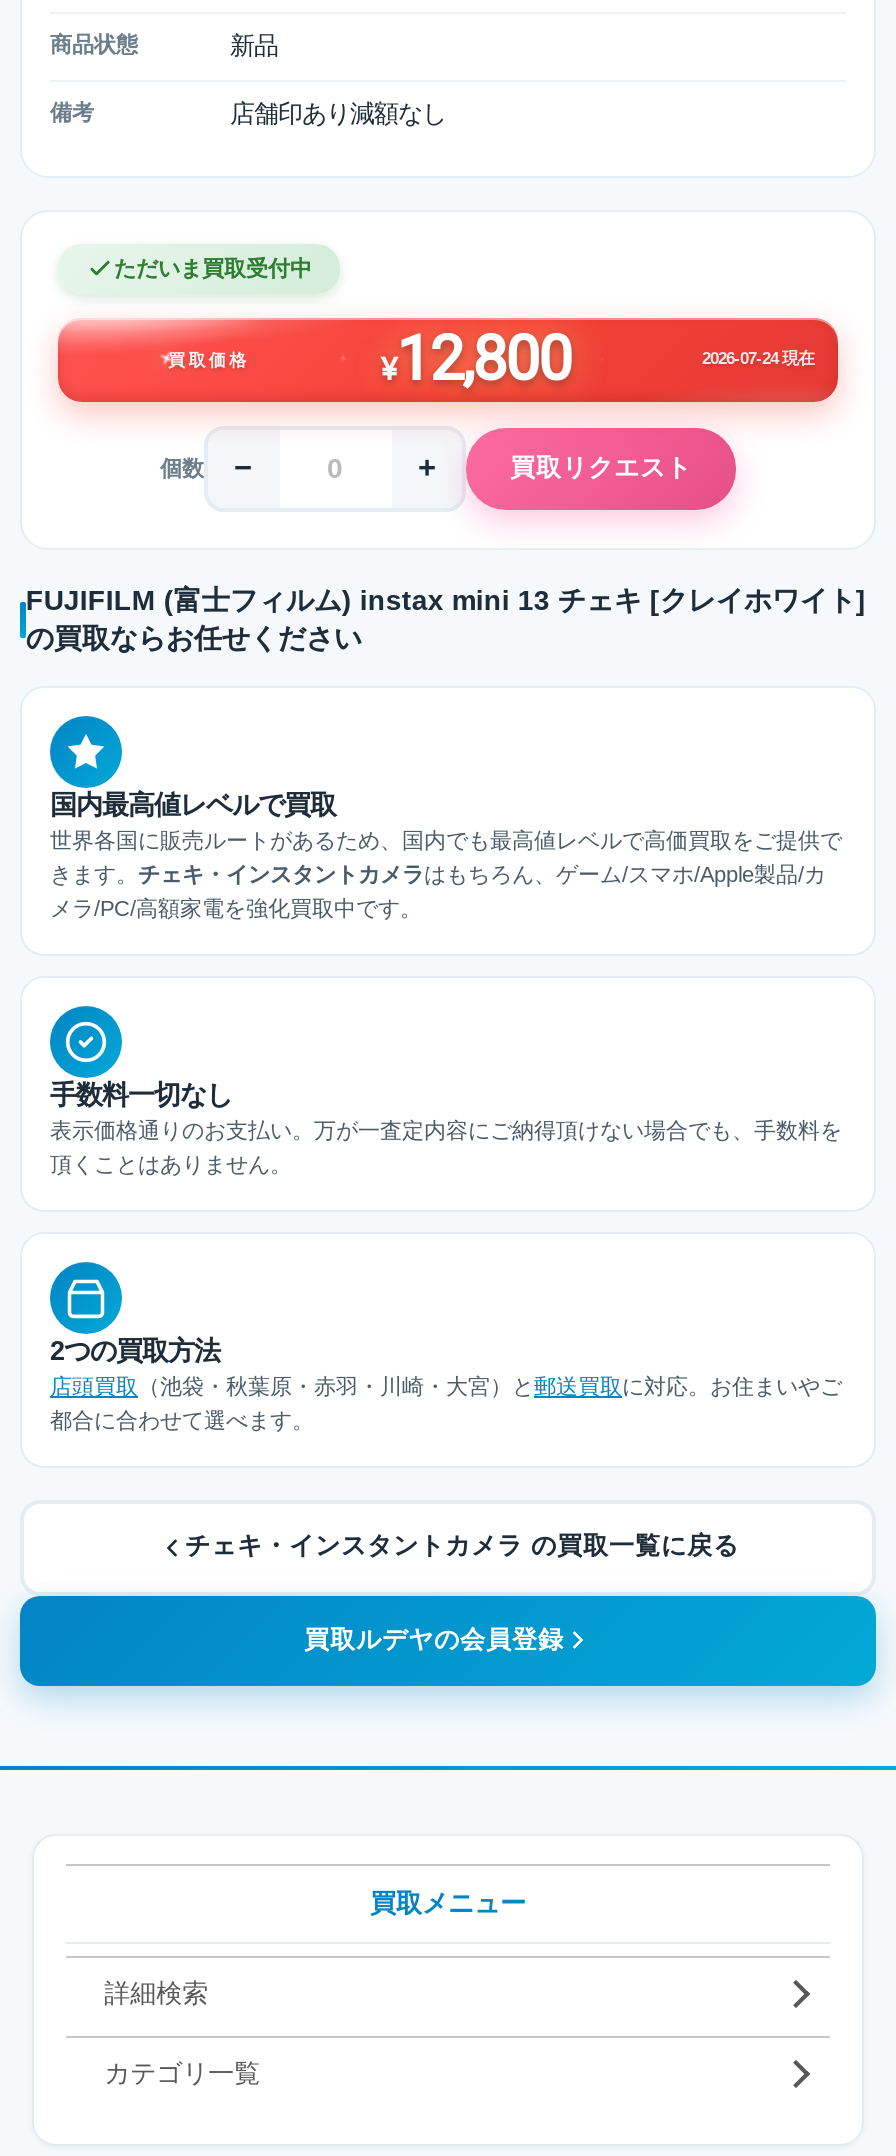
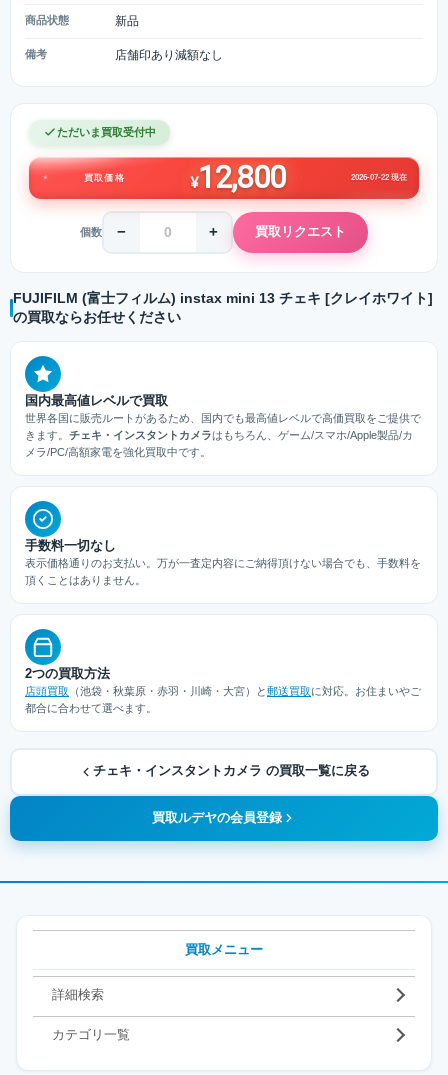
- 2026-07-24 現在
+ 2026-07-22 現在
